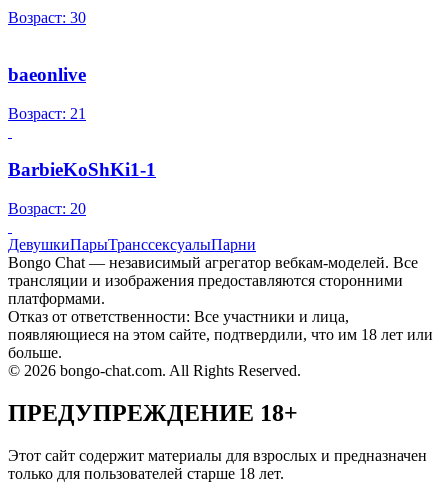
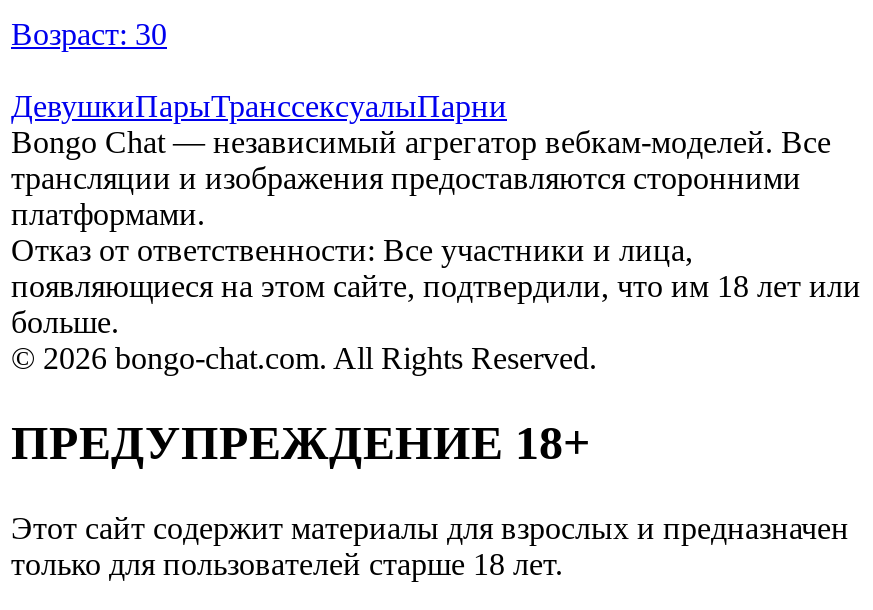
- baeonlive
- Возраст: 21
- BarbieKoShKi1-1
- Возраст: 20
